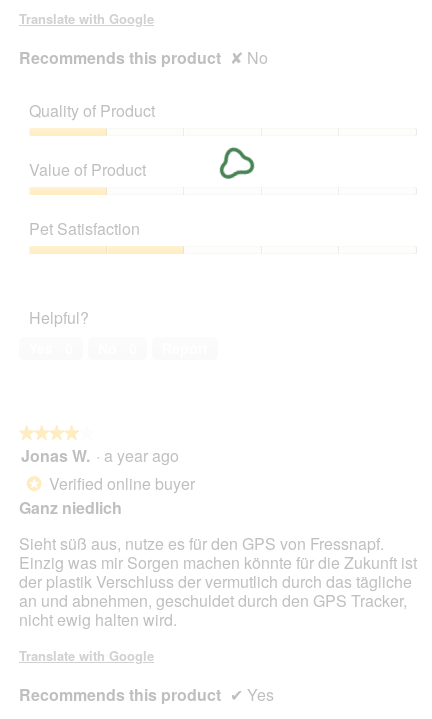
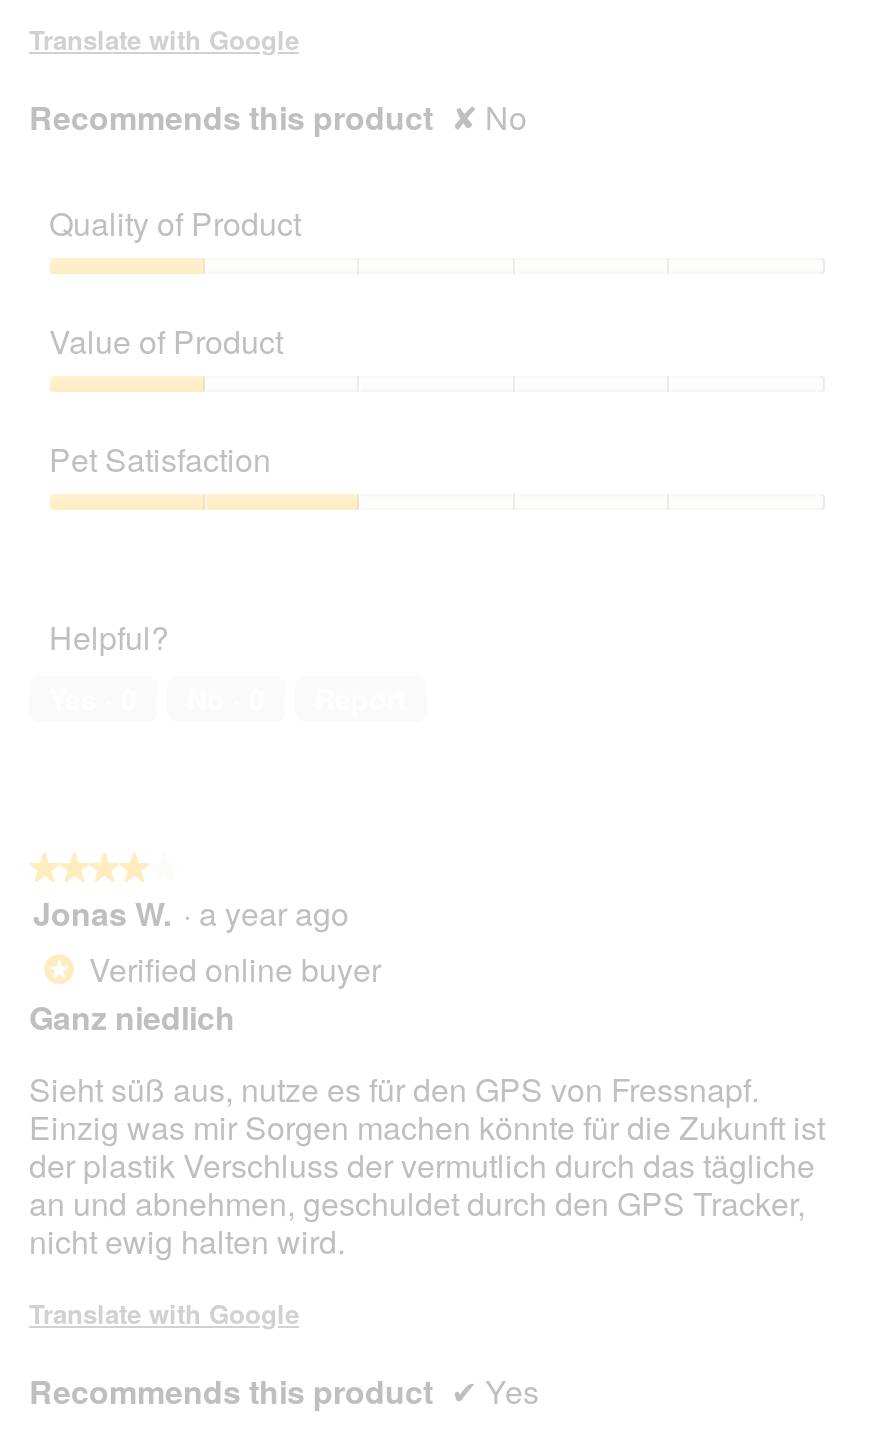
- [image]
